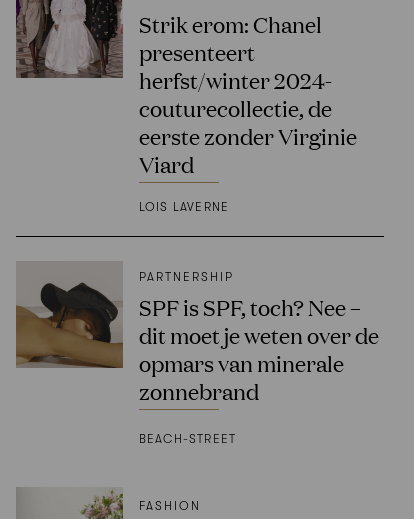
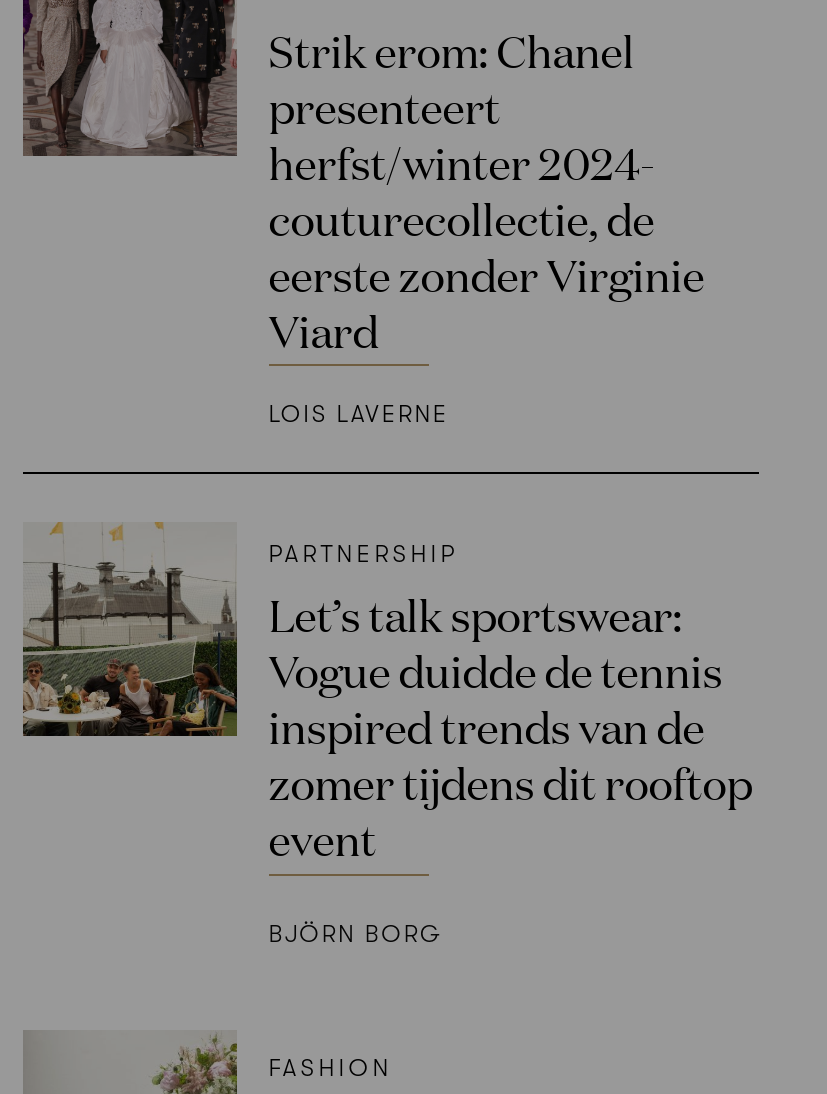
- [image]
- SPF is SPF, toch? Nee –
- dit moet je weten over de
- opmars van minerale
- zonnebrand
+ [image]
+ Let’s talk sportswear:
+ Vogue duidde de tennis
+ inspired trends van de
+ zomer tijdens dit rooftop
+ event

- BEACH-STREET
+ BJÖRN BORG
